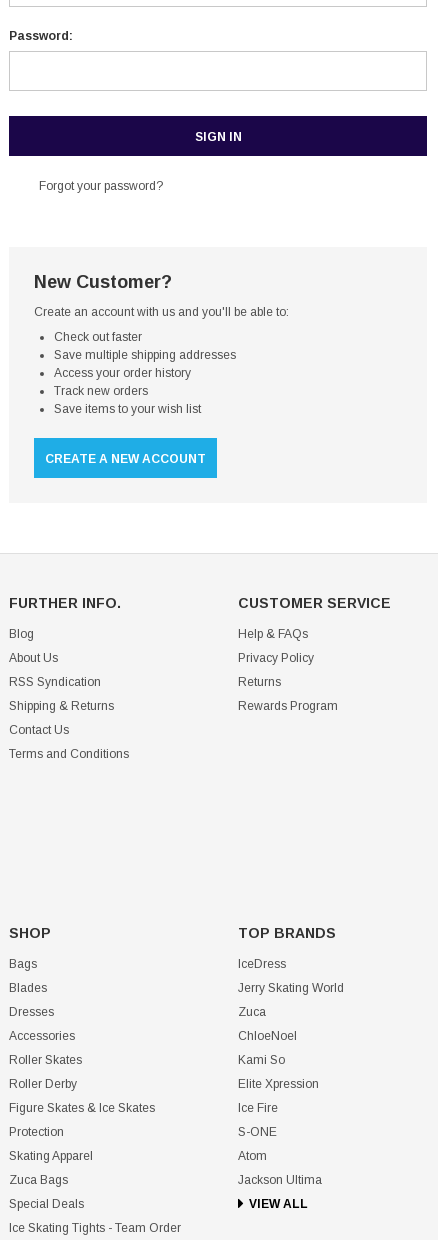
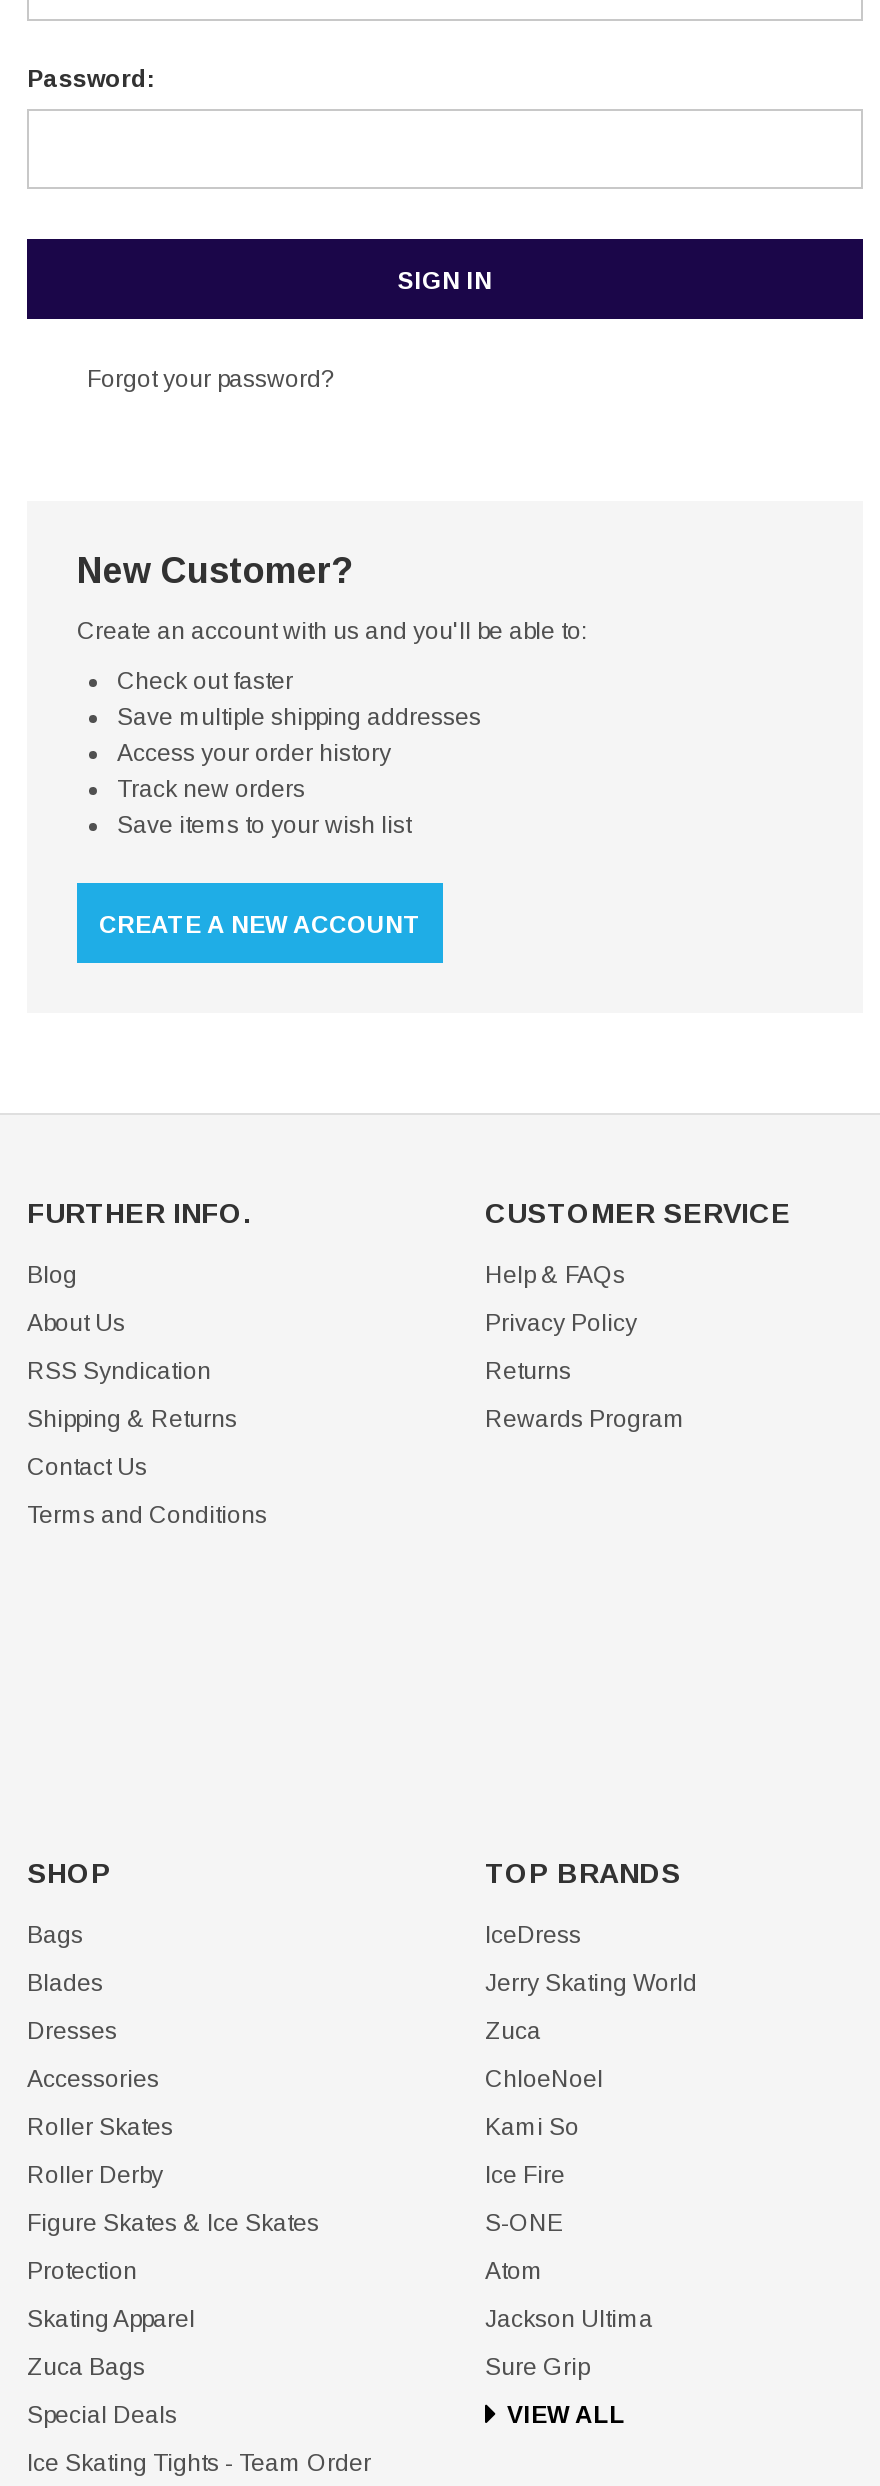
- Elite Xpression

moved up: Ice Fire | S-ONE | Atom | Jackson Ultima

+ Sure Grip
